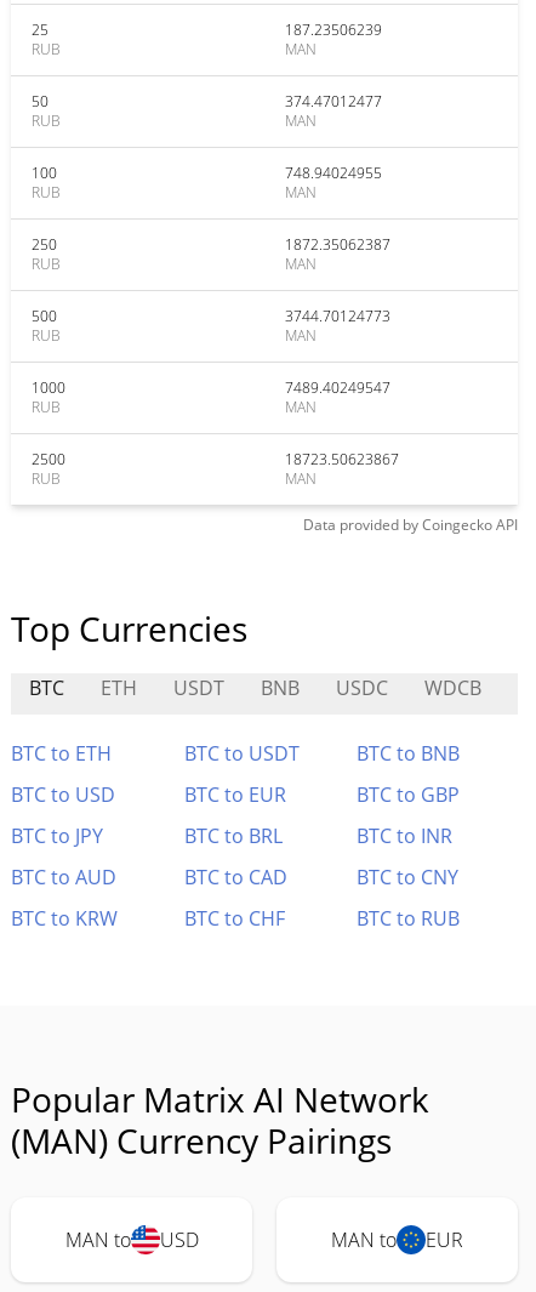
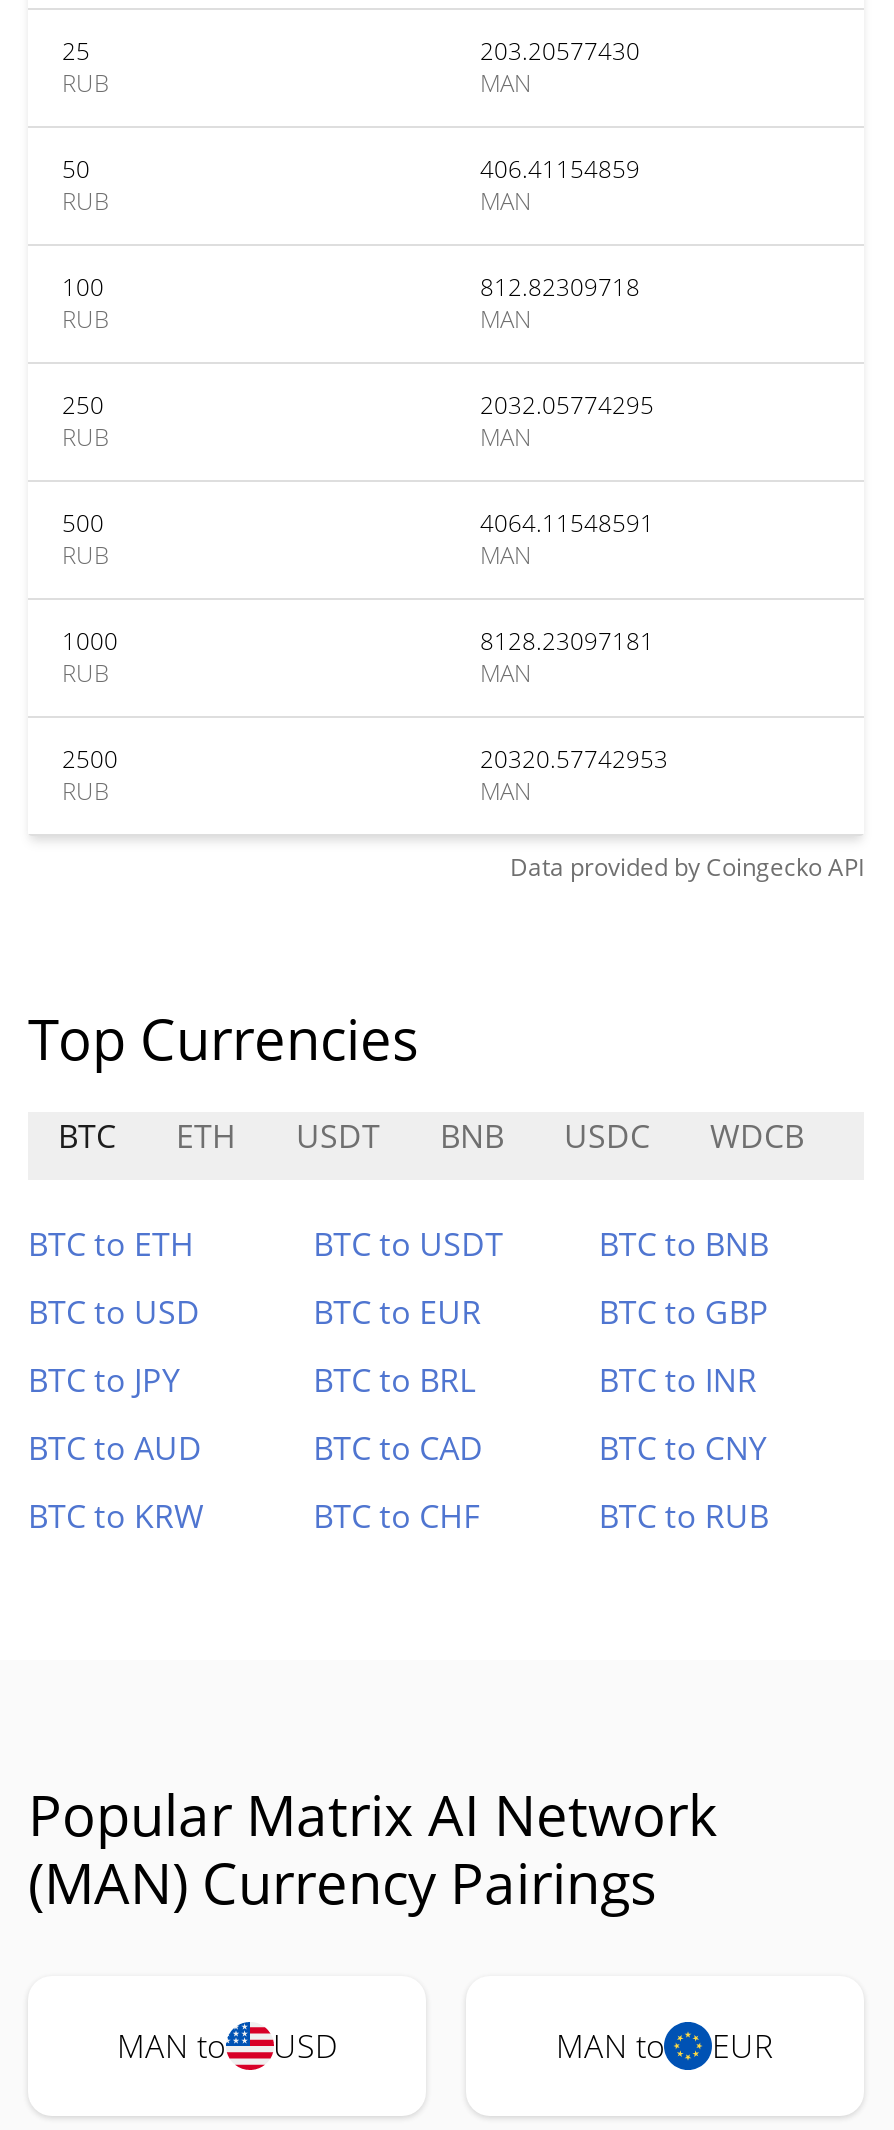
- 187.23506239
+ 203.20577430

- 374.47012477
+ 406.41154859

- 748.94024955
+ 812.82309718

- 1872.35062387
+ 2032.05774295

- 3744.70124773
+ 4064.11548591

- 7489.40249547
+ 8128.23097181

- 18723.50623867
+ 20320.57742953
